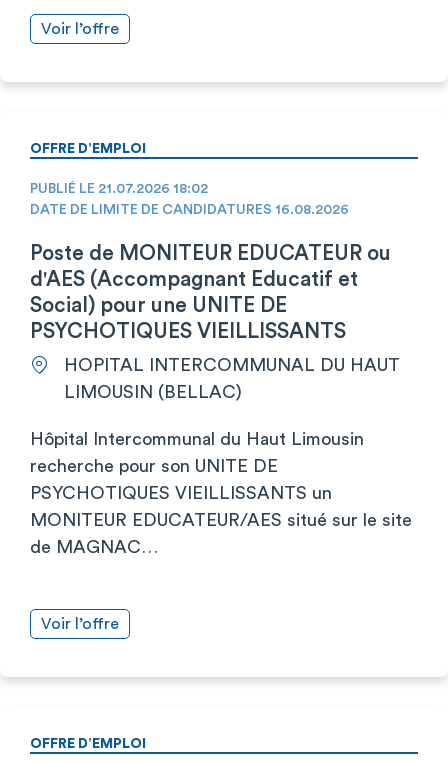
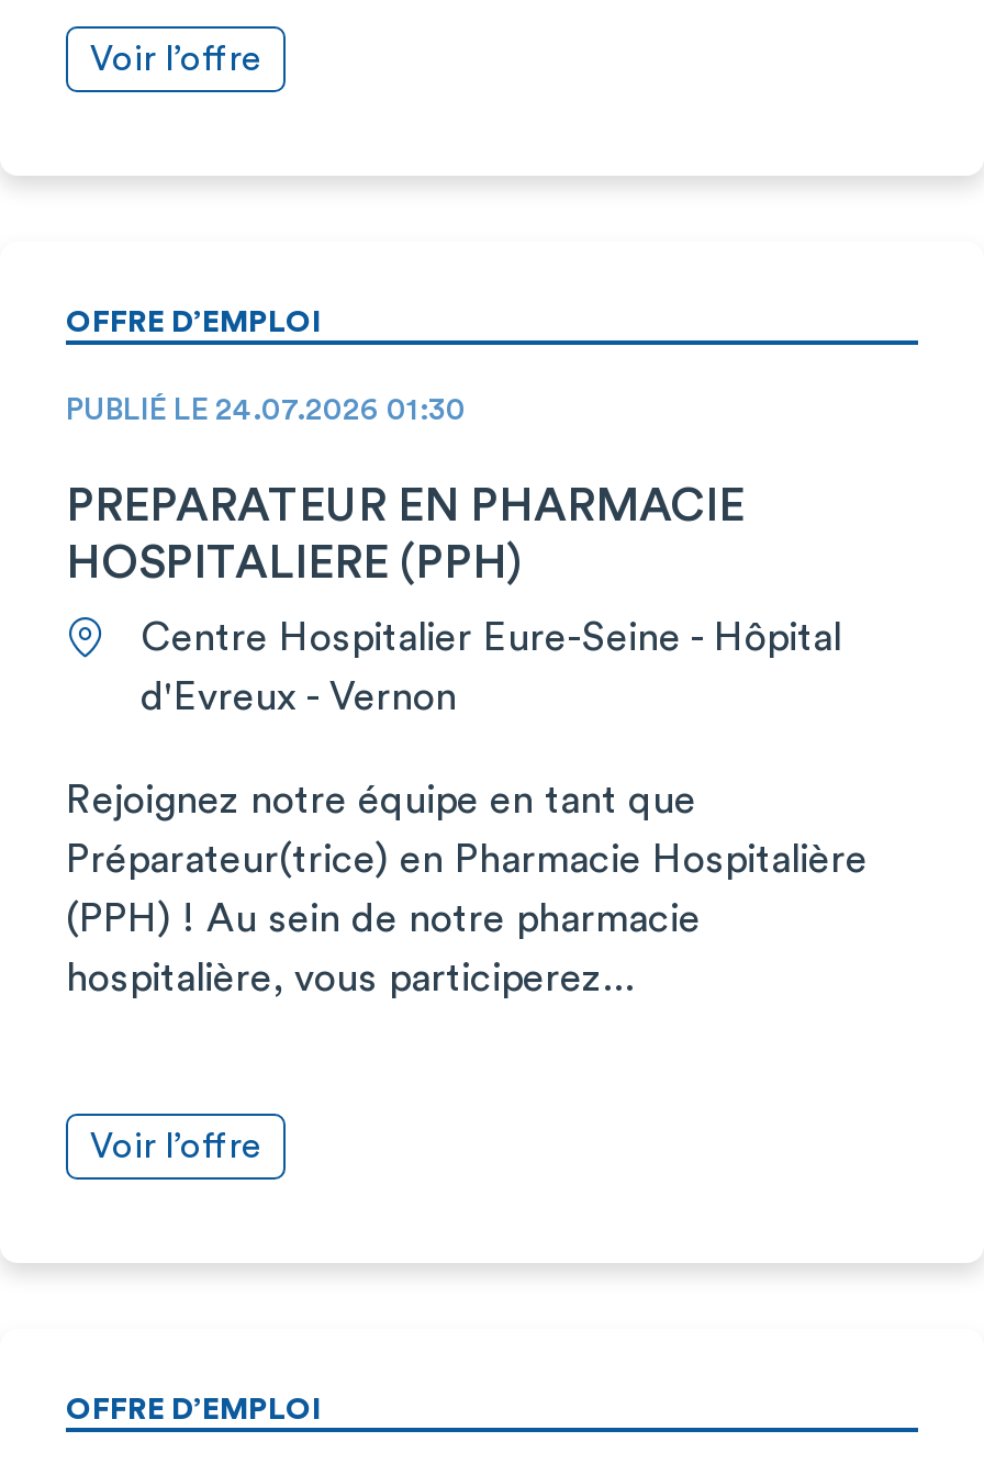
- PUBLIÉ LE 21.07.2026 18:02
- DATE DE LIMITE DE CANDIDATURES 16.08.2026
- Poste de MONITEUR EDUCATEUR ou
- d'AES (Accompagnant Educatif et
- Social) pour une UNITE DE
- PSYCHOTIQUES VIEILLISSANTS
- HOPITAL INTERCOMMUNAL DU HAUT
- LIMOUSIN (BELLAC)
- Hôpital Intercommunal du Haut Limousin
- recherche pour son UNITE DE
- PSYCHOTIQUES VIEILLISSANTS un
- MONITEUR EDUCATEUR/AES situé sur le site
- de MAGNAC…
+ PUBLIÉ LE 24.07.2026 01:30
+ PREPARATEUR EN PHARMACIE
+ HOSPITALIERE (PPH)
+ Centre Hospitalier Eure-Seine - Hôpital
+ d'Evreux - Vernon
+ Rejoignez notre équipe en tant que
+ Préparateur(trice) en Pharmacie Hospitalière
+ (PPH) ! Au sein de notre pharmacie
+ hospitalière, vous participerez...
